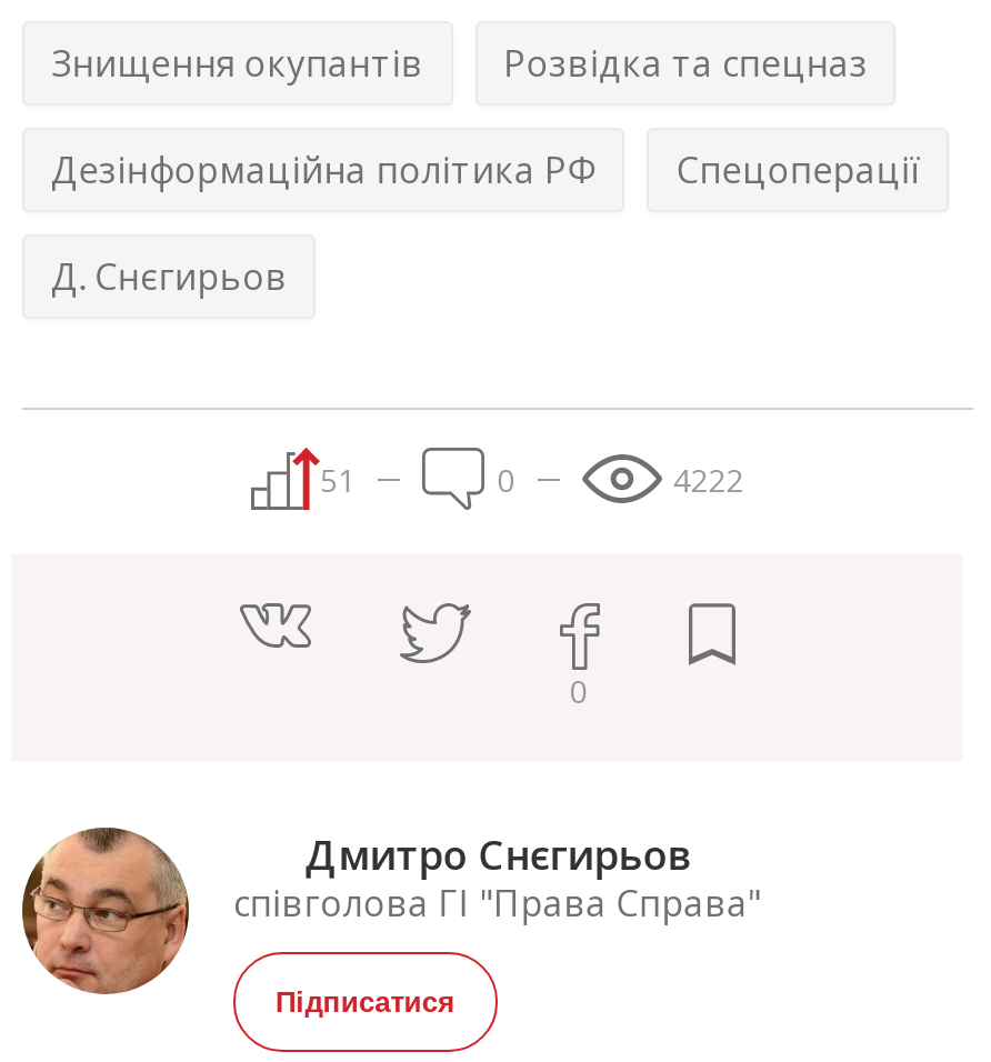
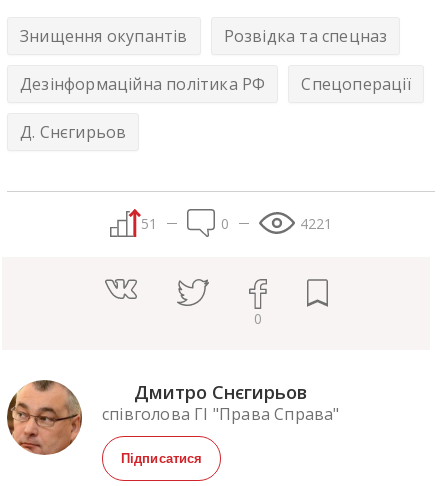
- 4222
+ 4221
